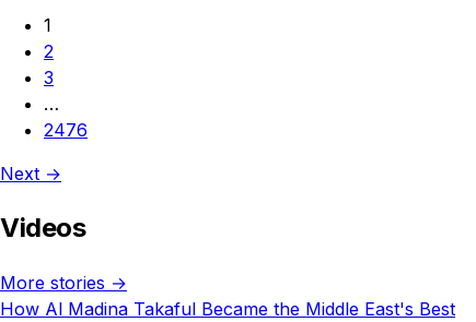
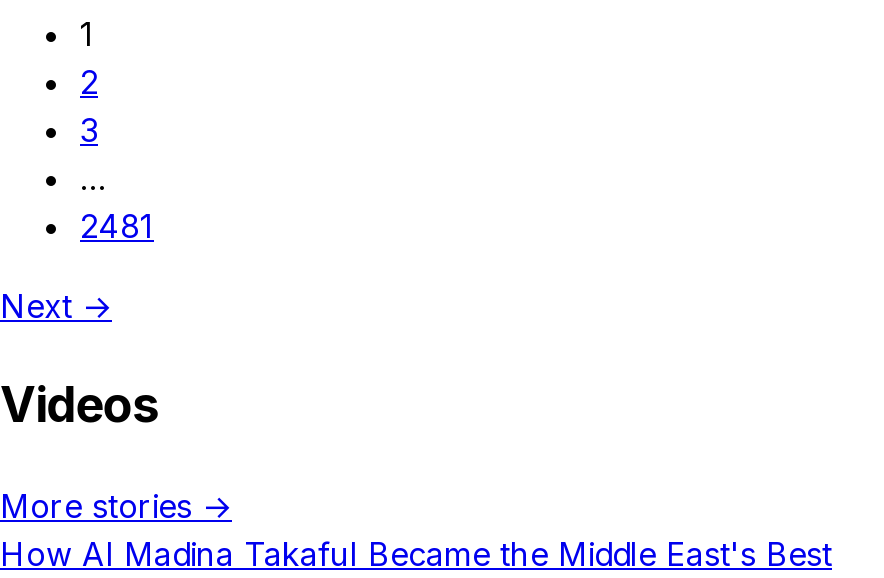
- 2476
+ 2481
